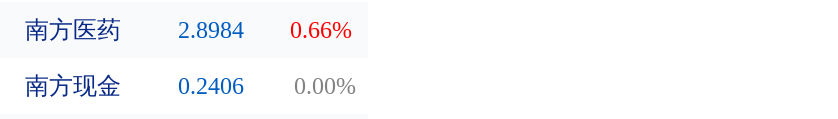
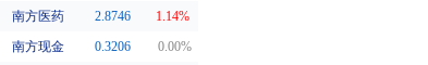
- 2.8984
+ 2.8746

- 0.66%
+ 1.14%

- 0.2406 0.00%
+ 0.3206 0.00%
